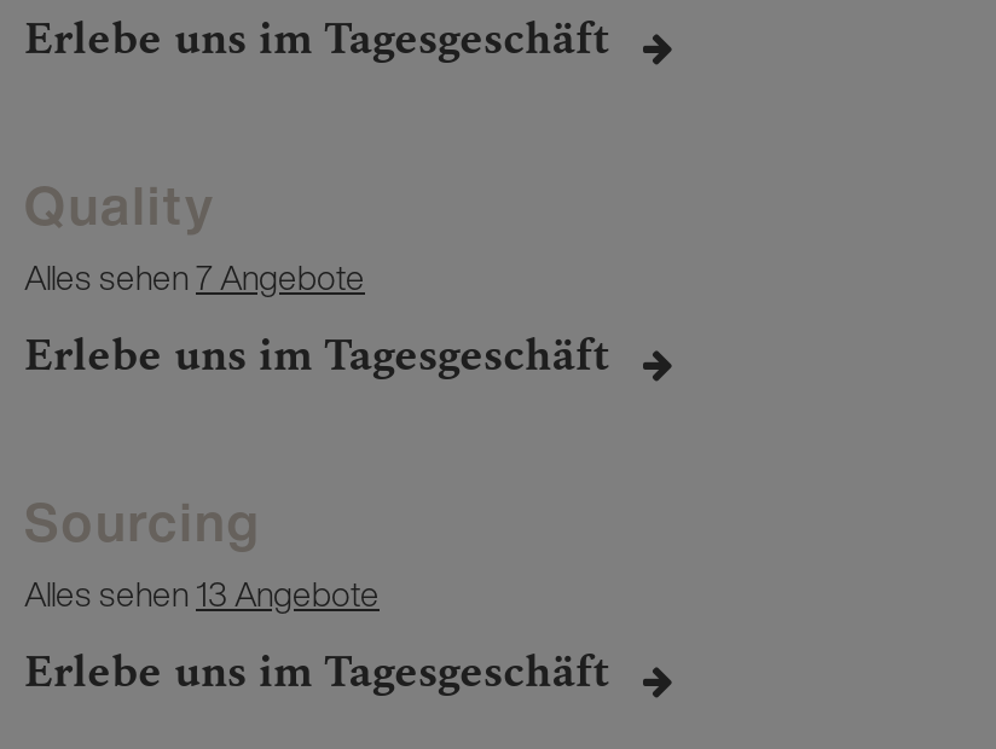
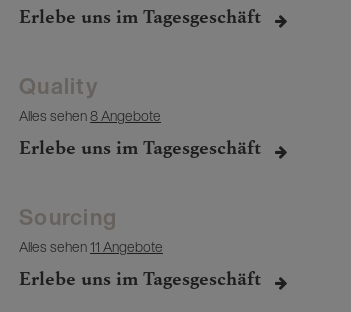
- Alles sehen7 Angebote
+ Alles sehen8 Angebote

- Alles sehen 13 Angebote
+ Alles sehen 11 Angebote
